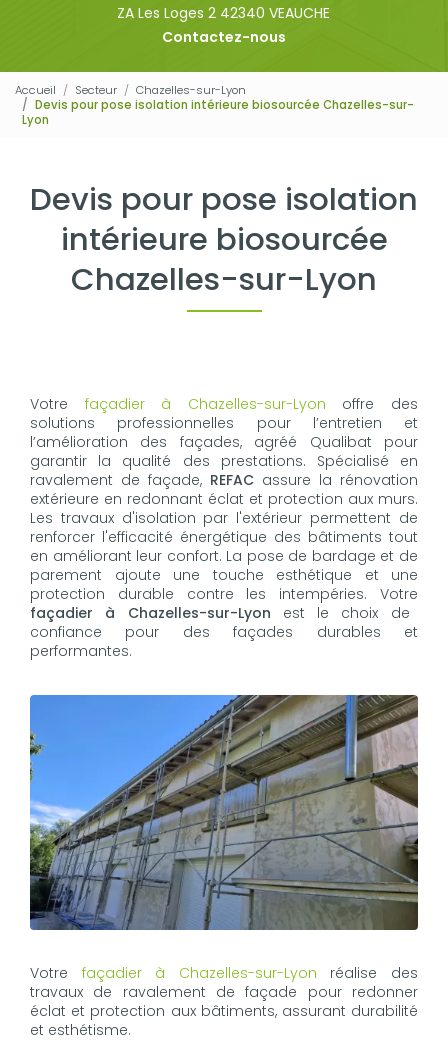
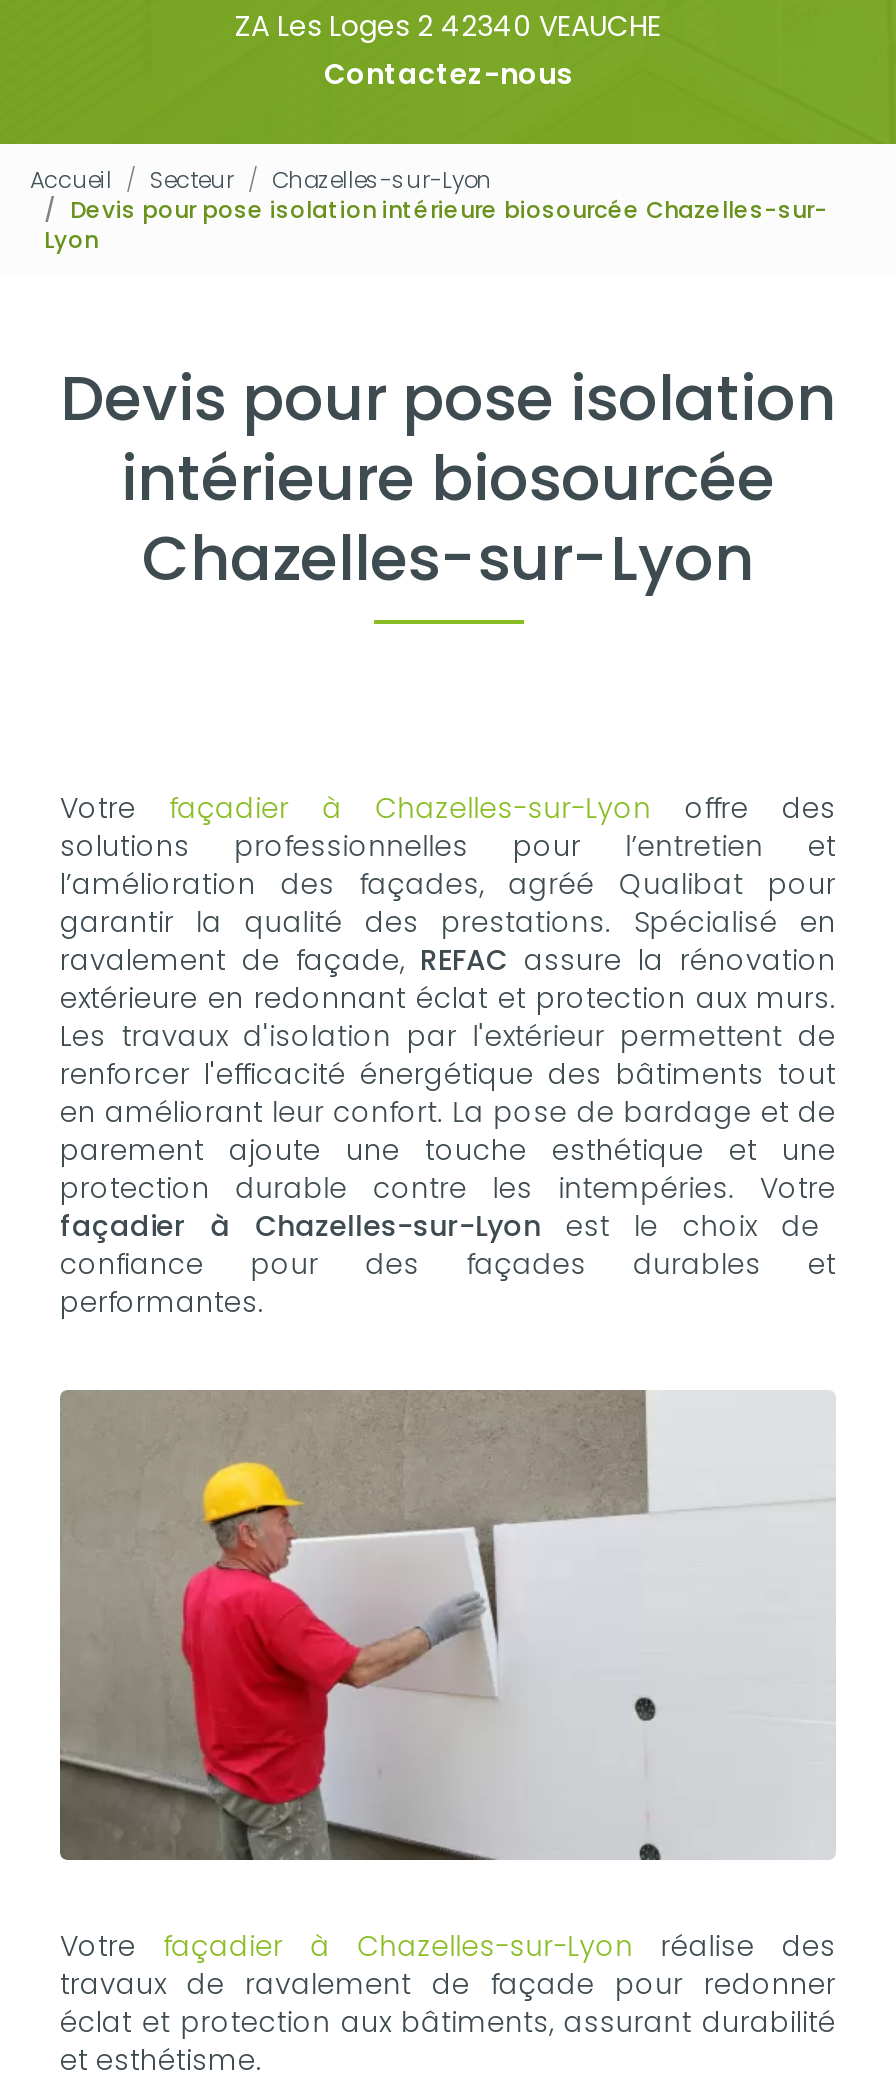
- [image]
+ [image]
